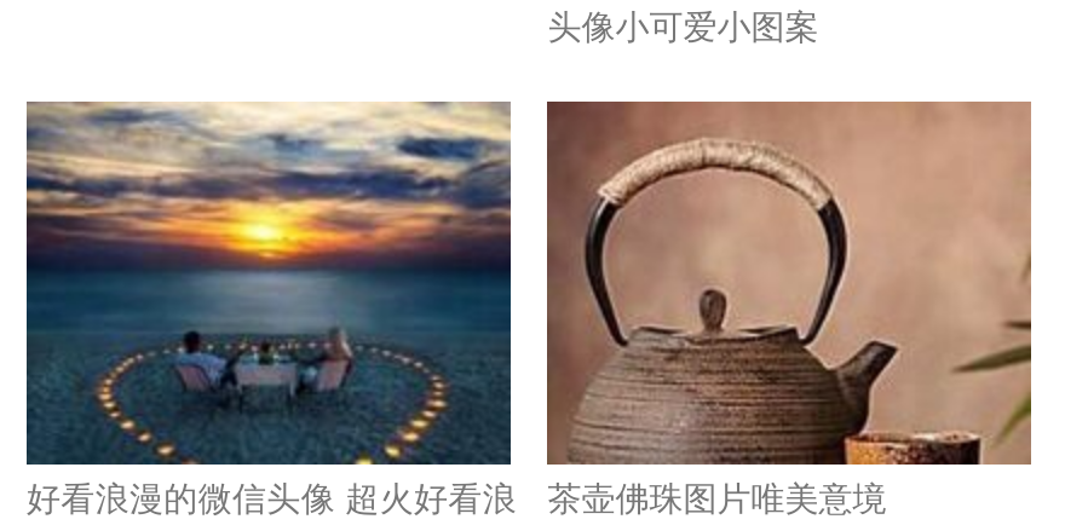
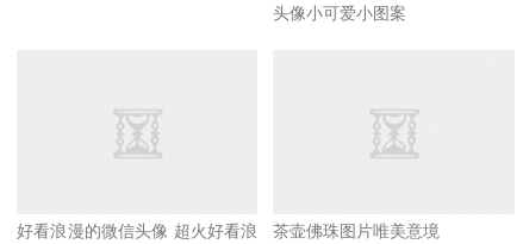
- [image]

- [image]
